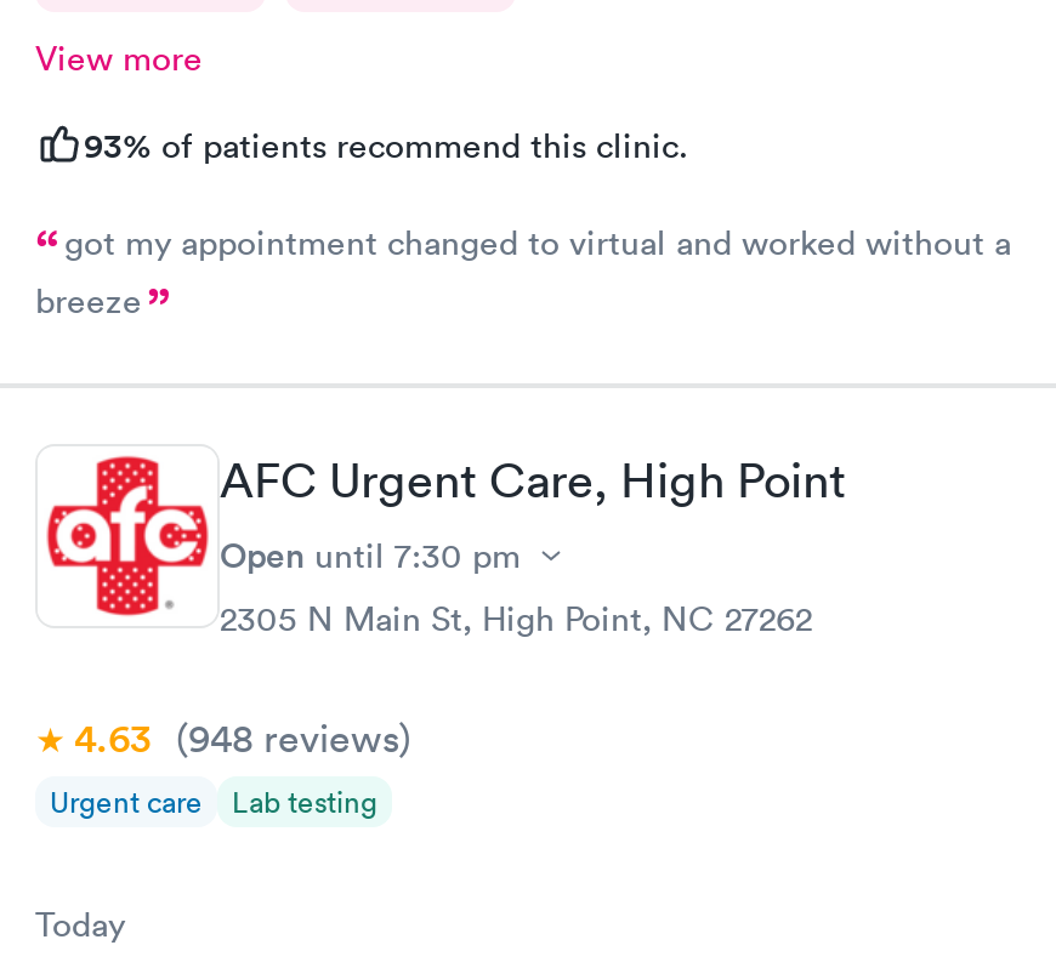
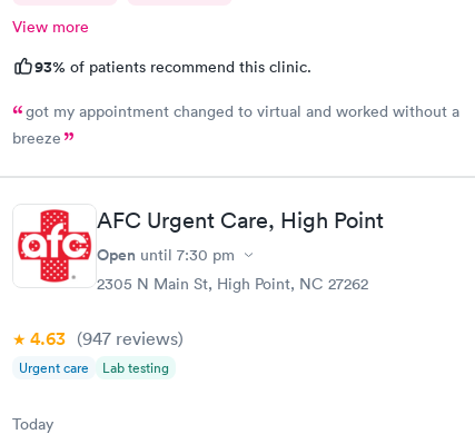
- 4.63 (948 reviews)
+ 4.63 (947 reviews)
